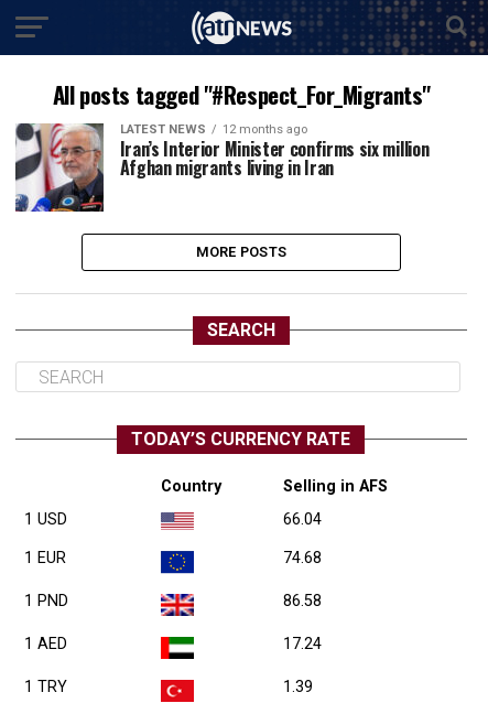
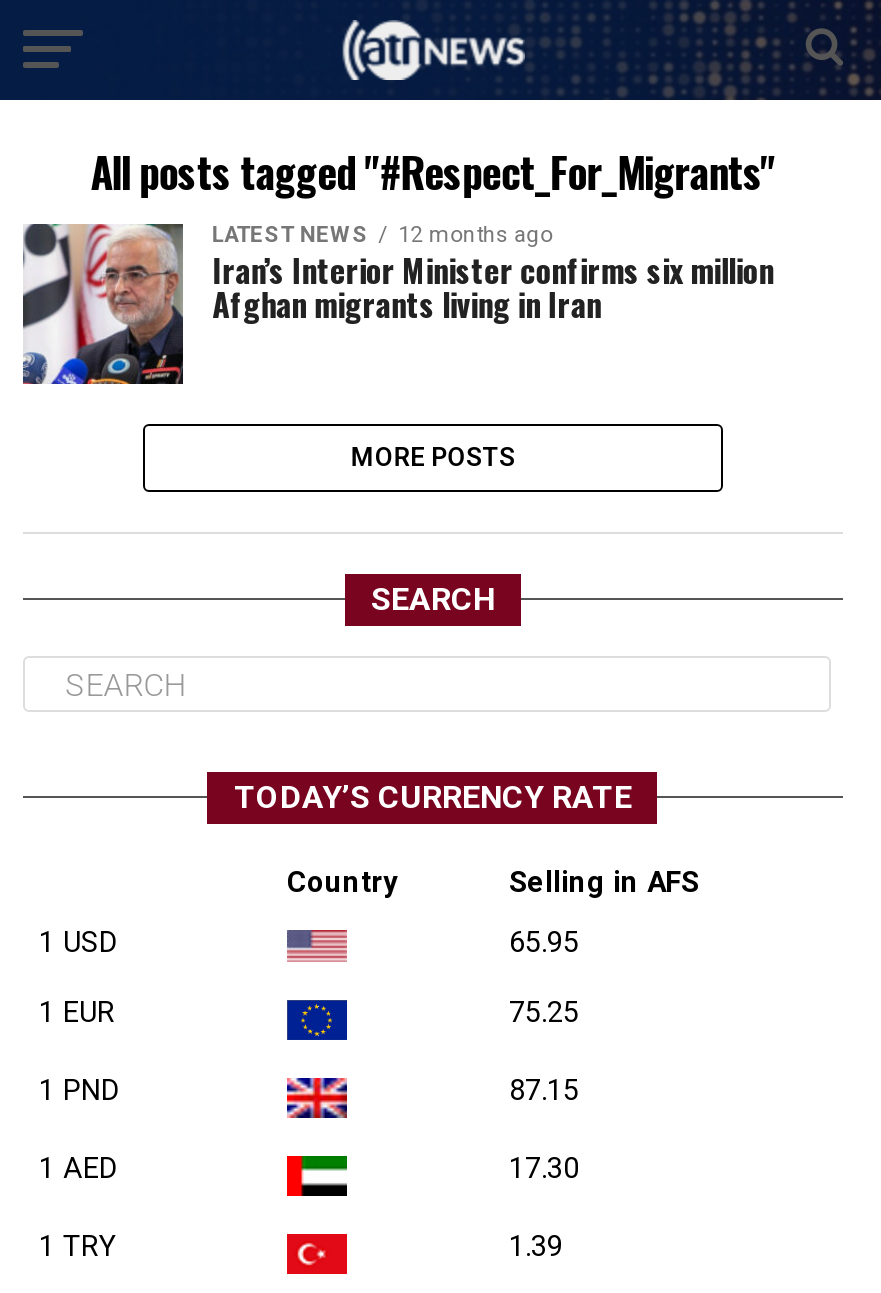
- 66.04
+ 65.95

- 74.68
+ 75.25

- 86.58
+ 87.15

- 17.24
+ 17.30
